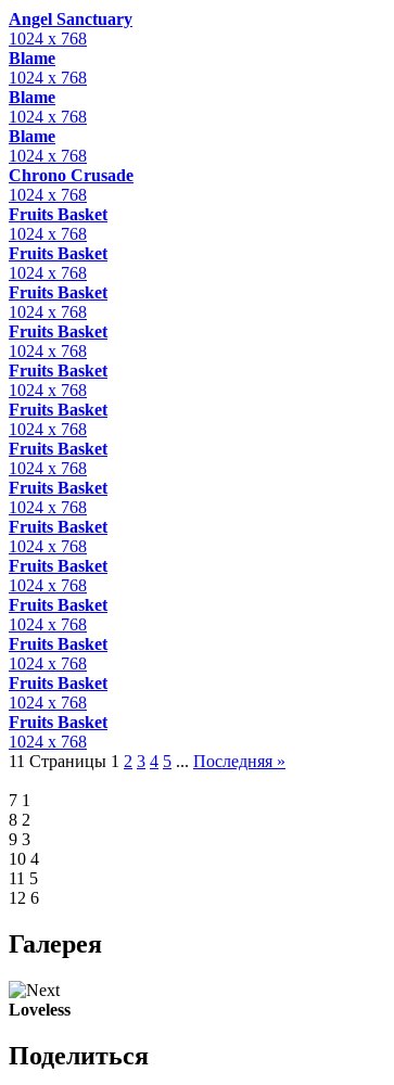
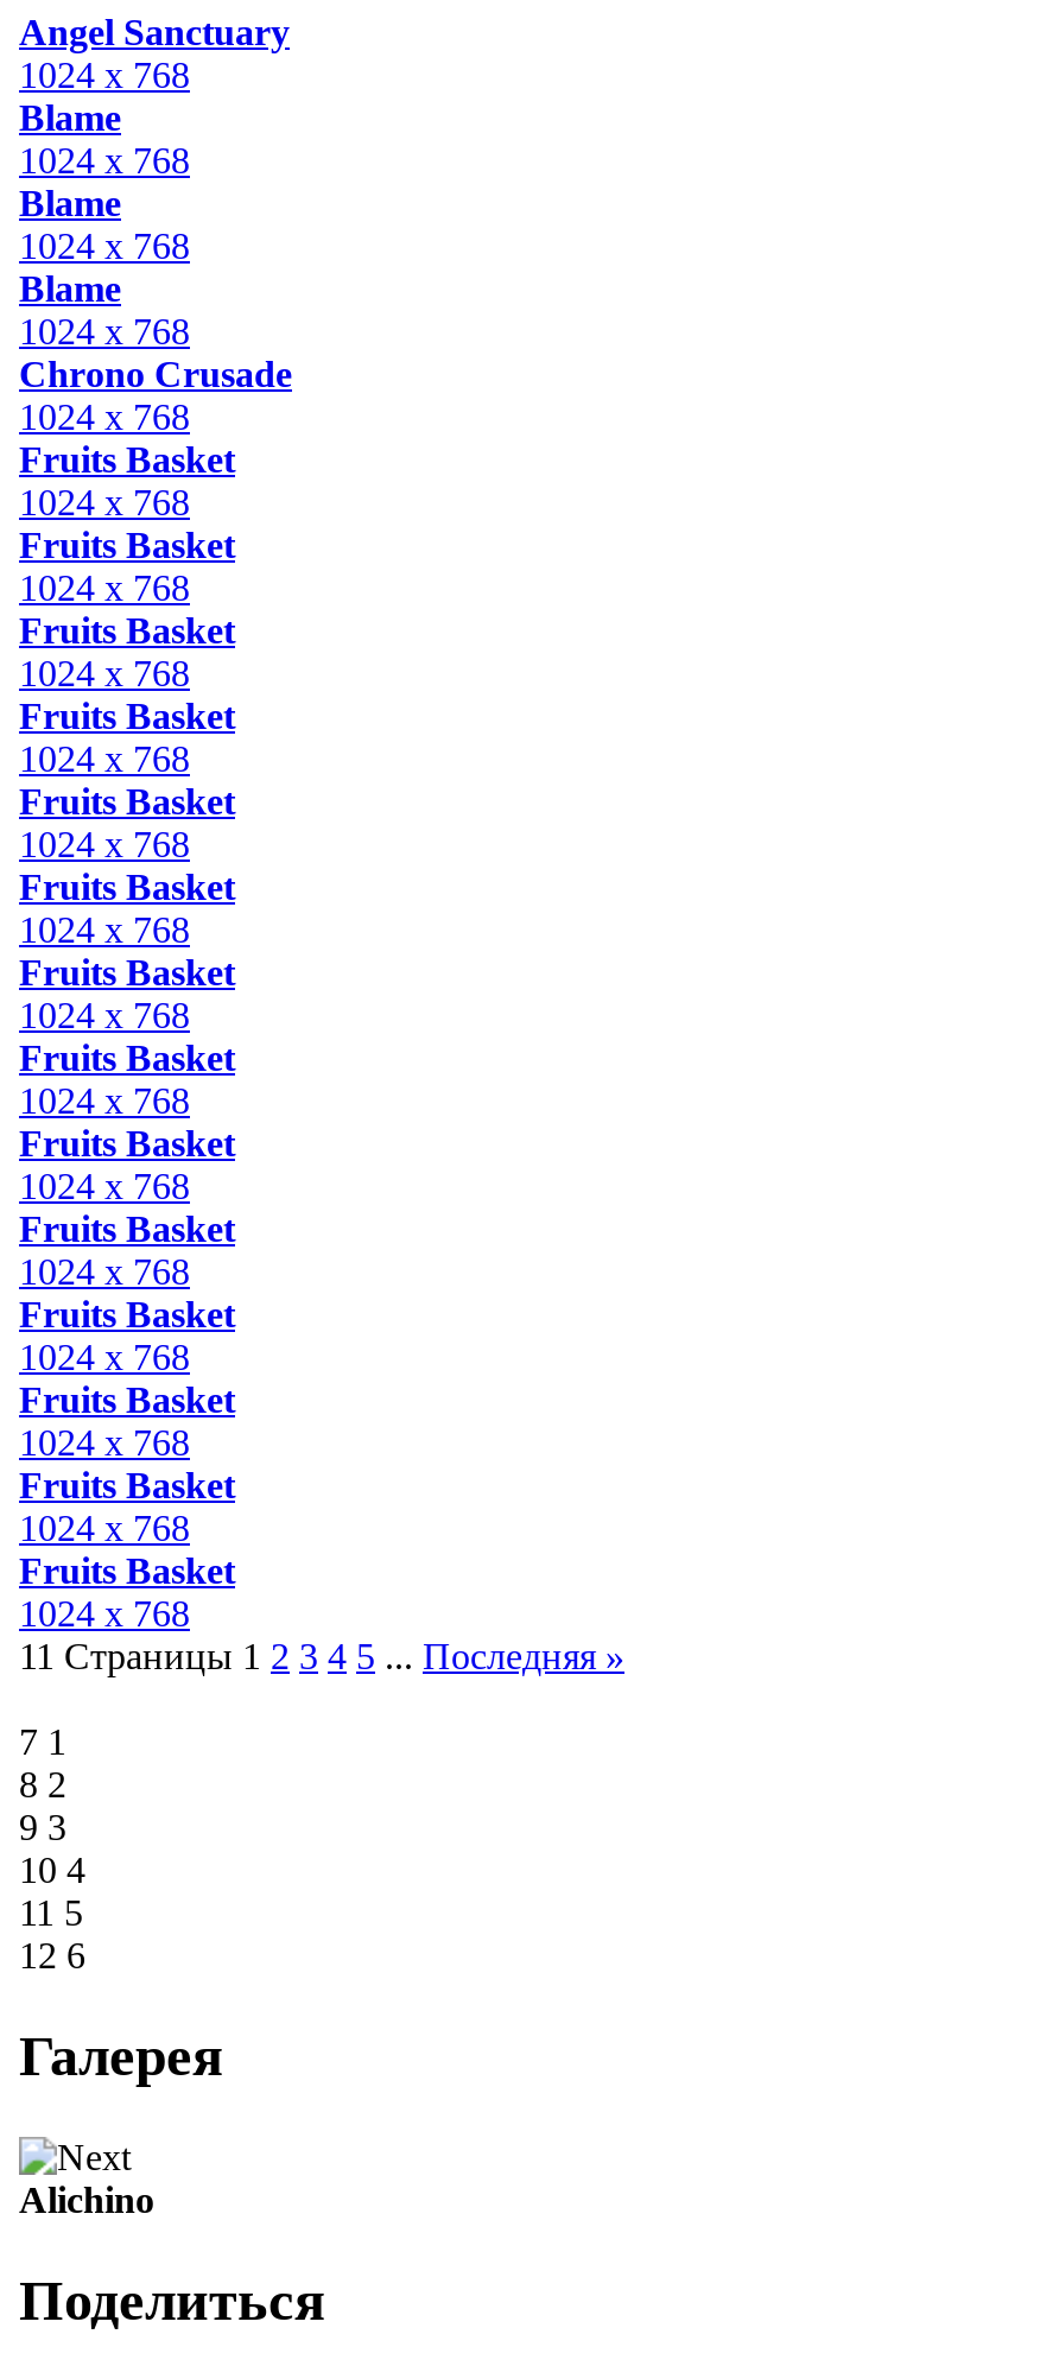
- Loveless
+ Alichino
